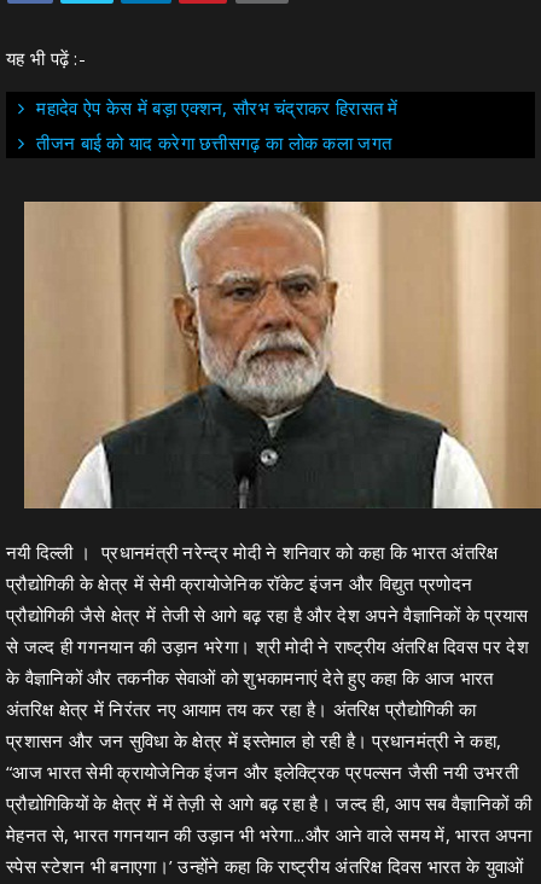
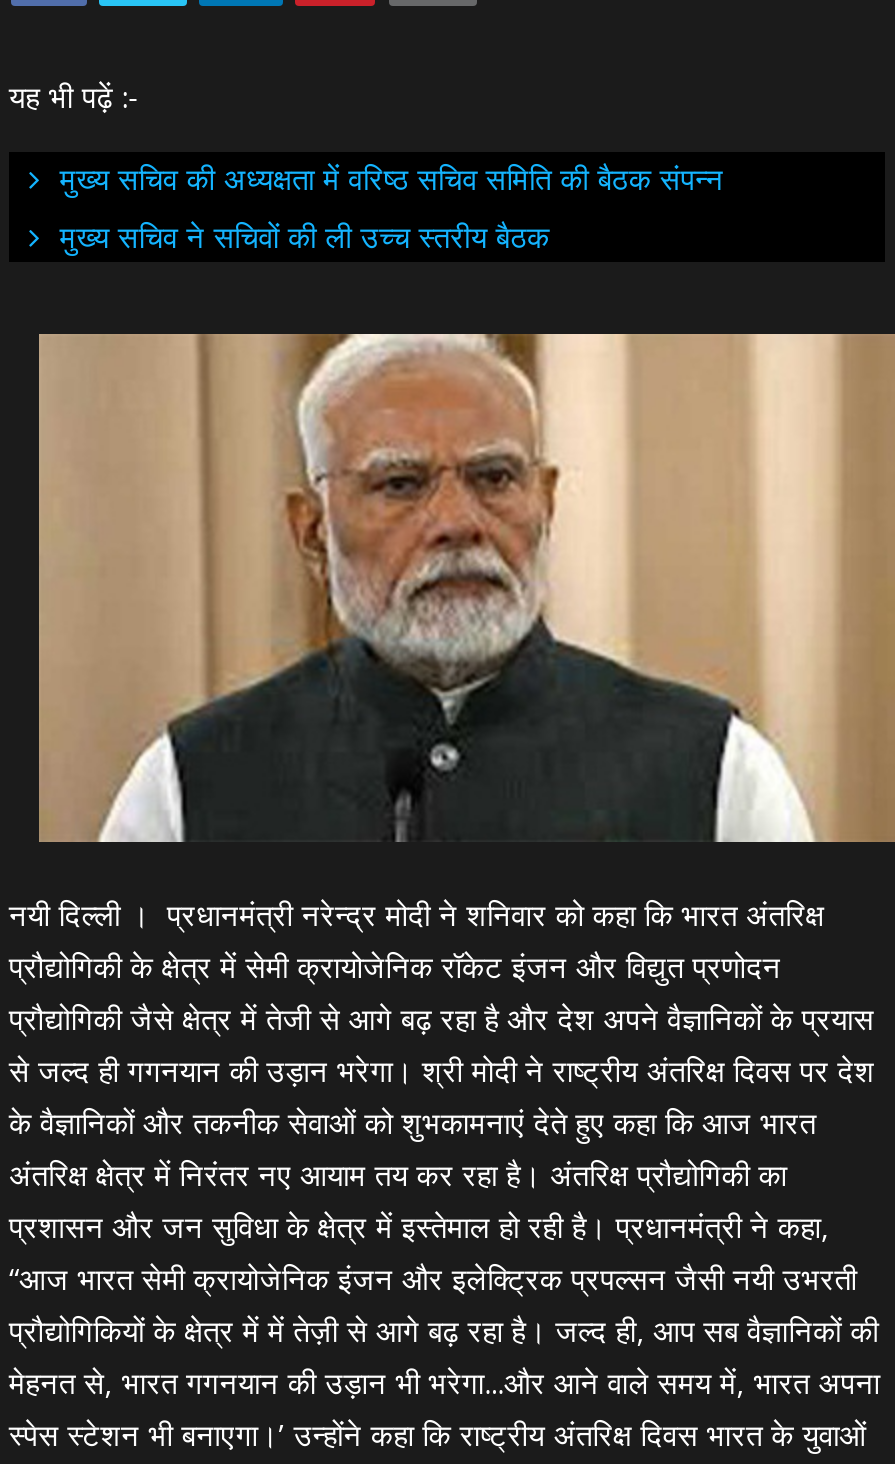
- महादेव ऐप केस में बड़ा एक्शन, सौरभ चंद्राकर हिरासत में
- तीजन बाई को याद करेगा छत्तीसगढ़ का लोक कला जगत
+ मुख्य सचिव की अध्यक्षता में वरिष्ठ सचिव समिति की बैठक संपन्न
+ मुख्य सचिव ने सचिवों की ली उच्च स्तरीय बैठक
